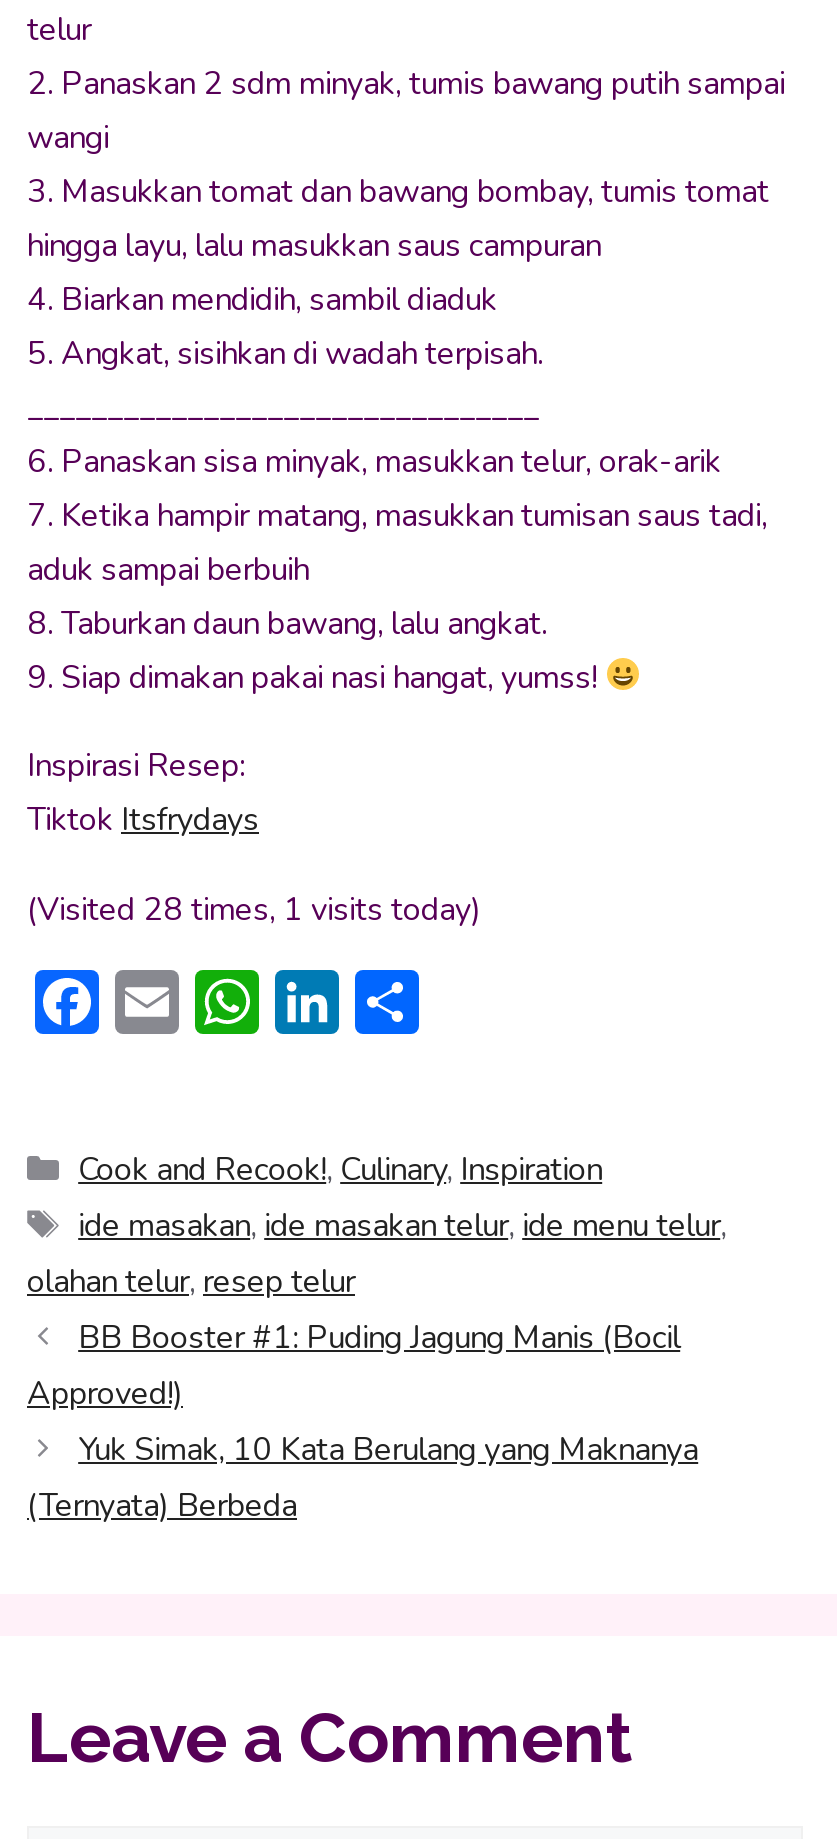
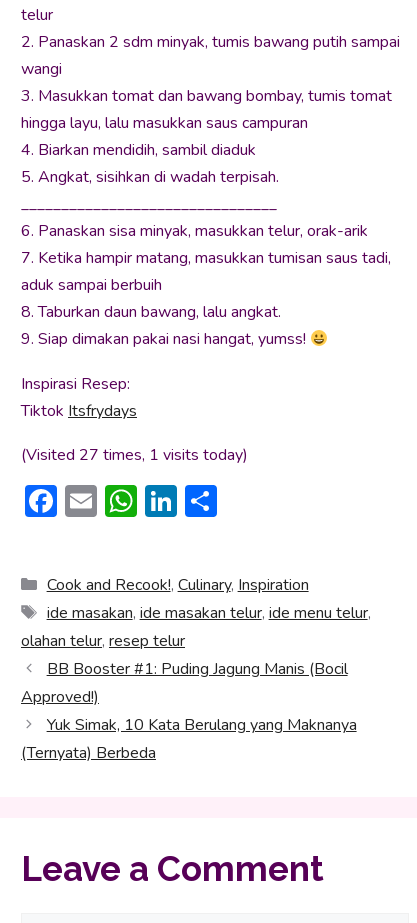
- (Visited 28 times, 1 visits today)
+ (Visited 27 times, 1 visits today)
